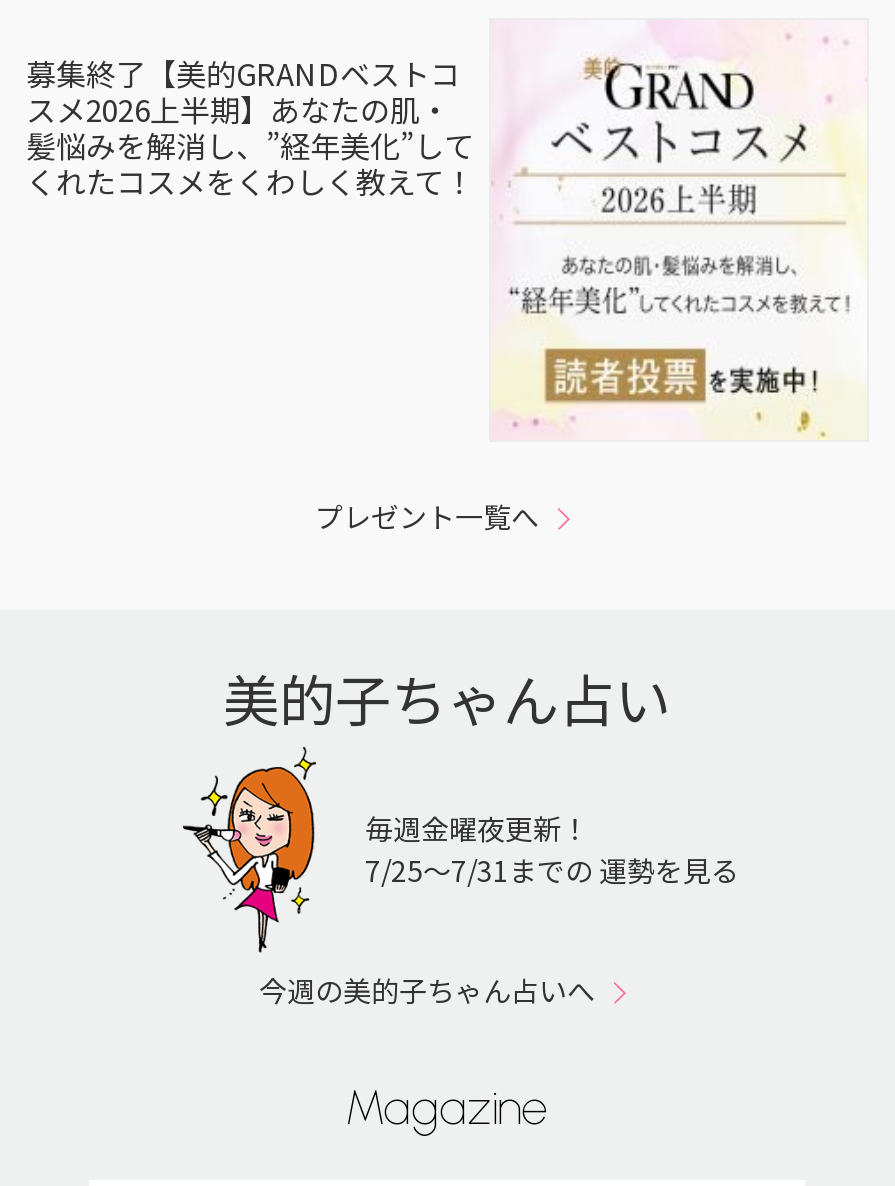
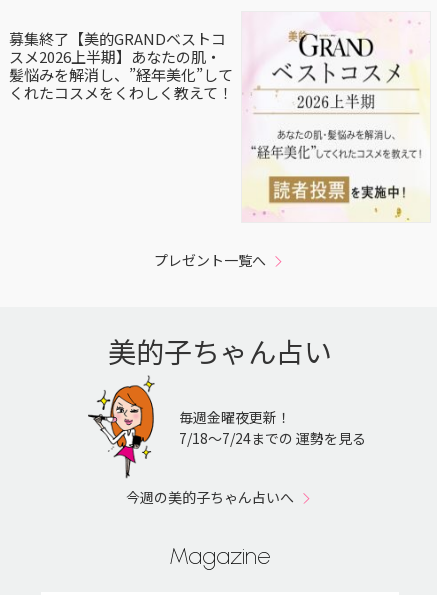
- 7/25〜7/31までの 運勢を見る
+ 7/18〜7/24までの 運勢を見る
